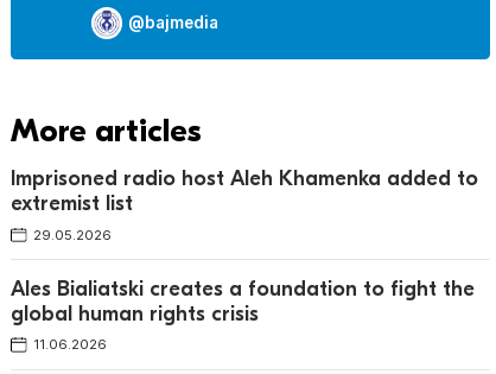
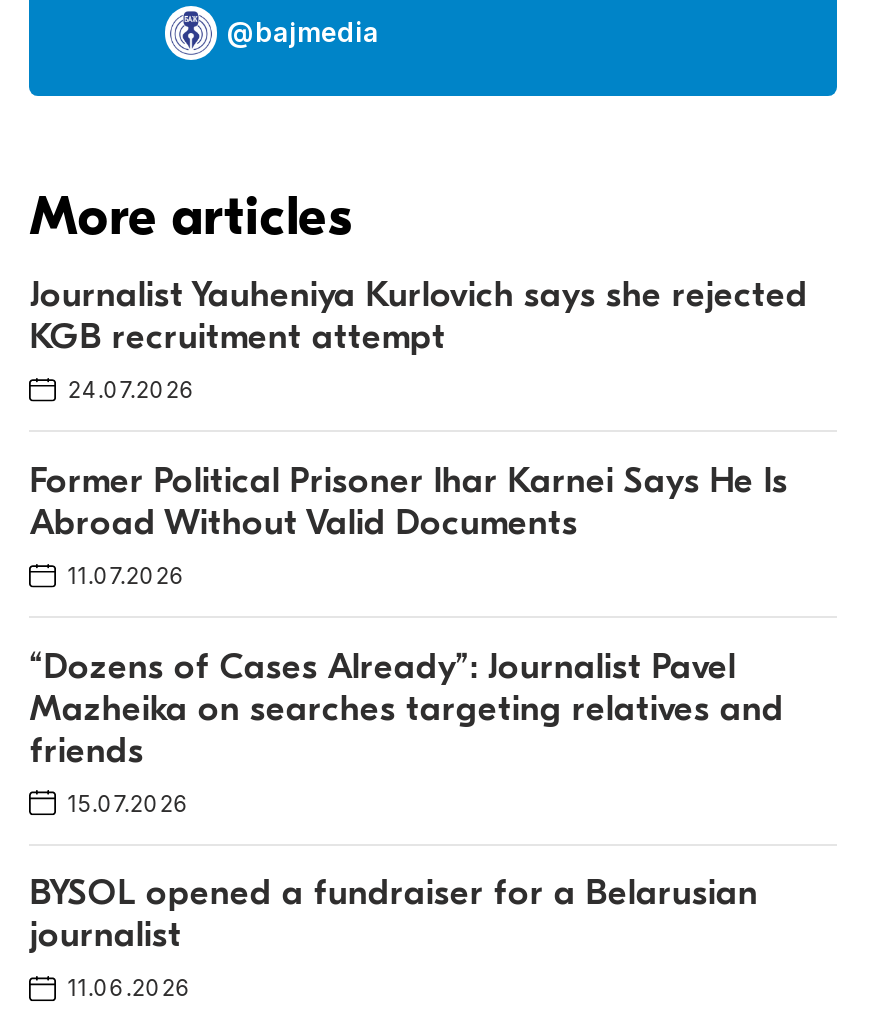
- Imprisoned radio host Aleh Khamenka added to
- extremist list
- 29.05.2026
- Ales Bialiatski creates a foundation to fight the
- global human rights crisis
+ Journalist Yauheniya Kurlovich says she rejected
+ KGB recruitment attempt
+ 24.07.2026
+ Former Political Prisoner Ihar Karnei Says He Is
+ Abroad Without Valid Documents
+ 11.07.2026
+ “Dozens of Cases Already”: Journalist Pavel
+ Mazheika on searches targeting relatives and
+ friends
+ 15.07.2026
+ BYSOL opened a fundraiser for a Belarusian
+ journalist
